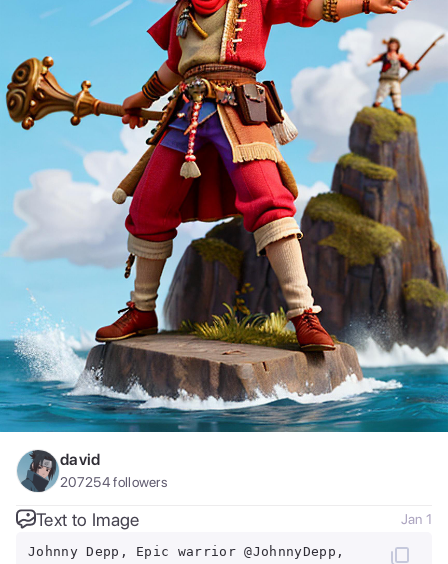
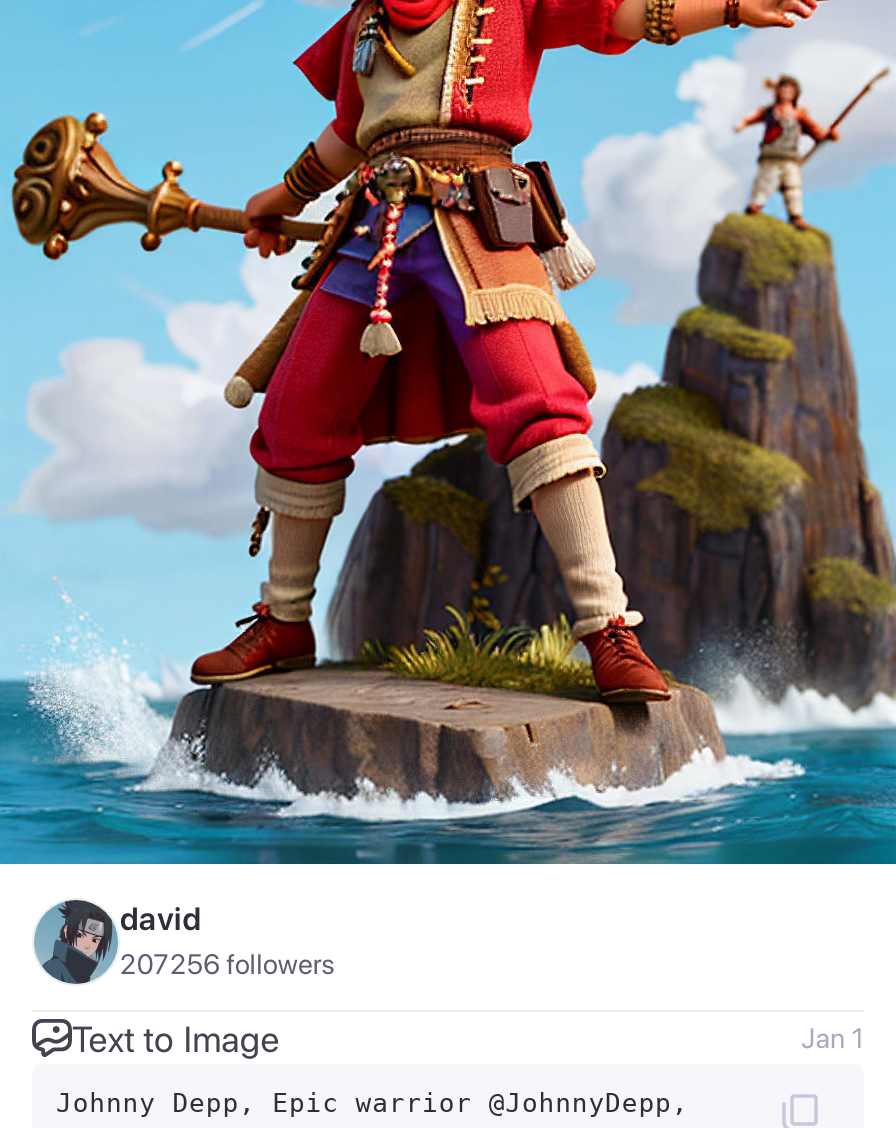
- 207254 followers
+ 207256 followers
